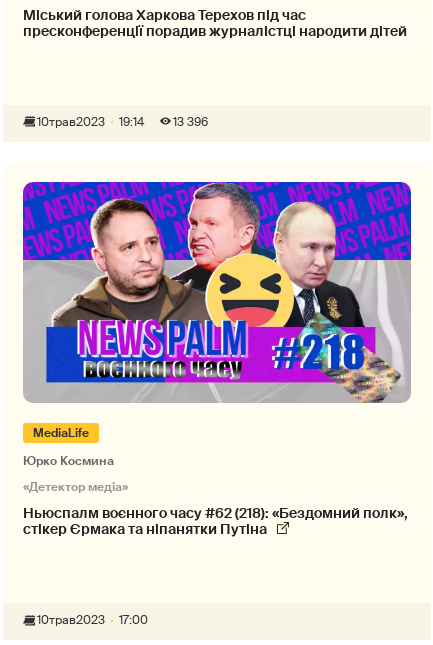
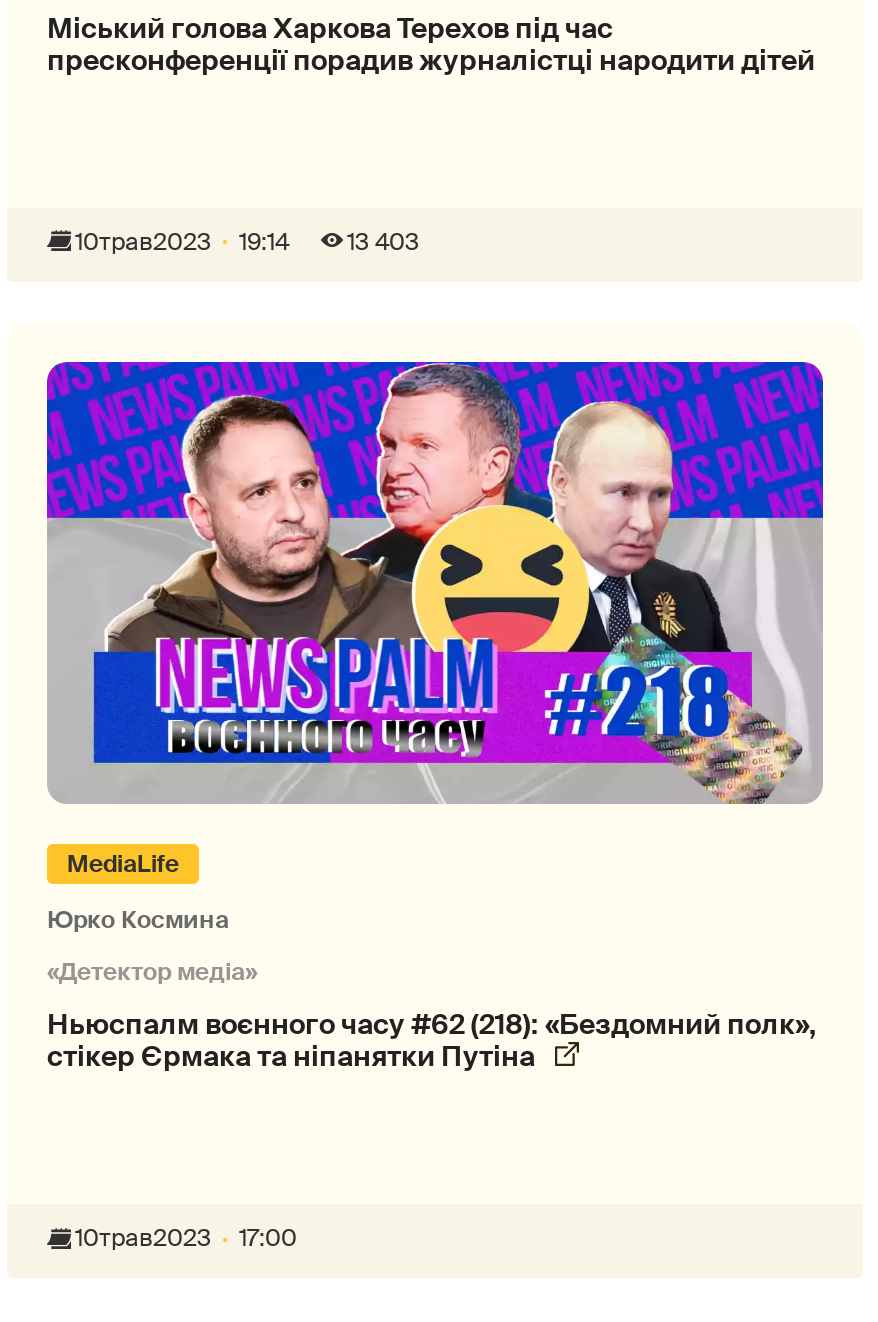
- 10трав2023 19:14 13 396
+ 10трав2023 19:14 13 403
